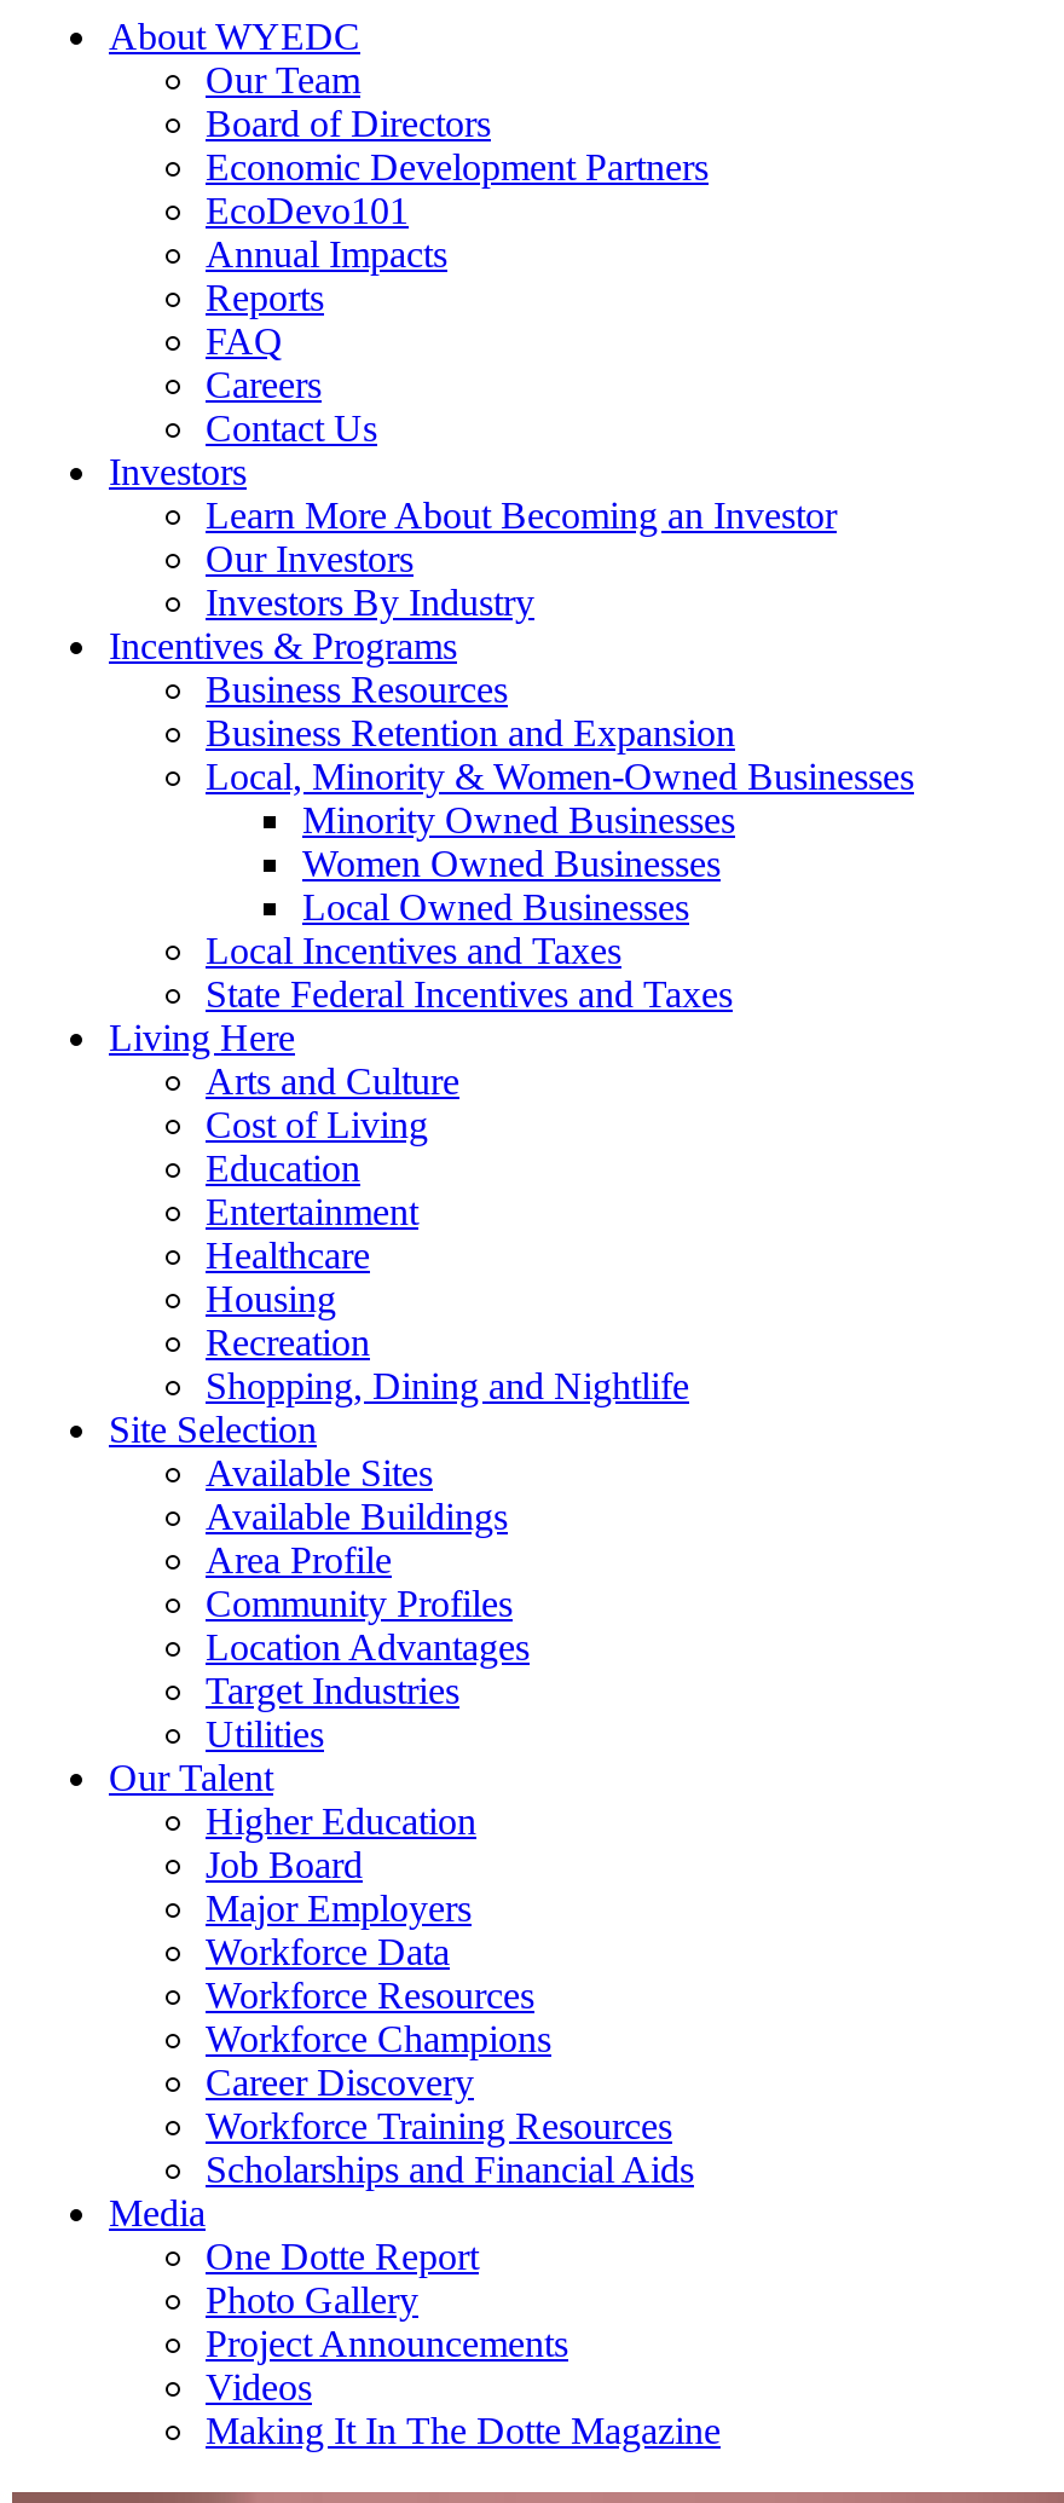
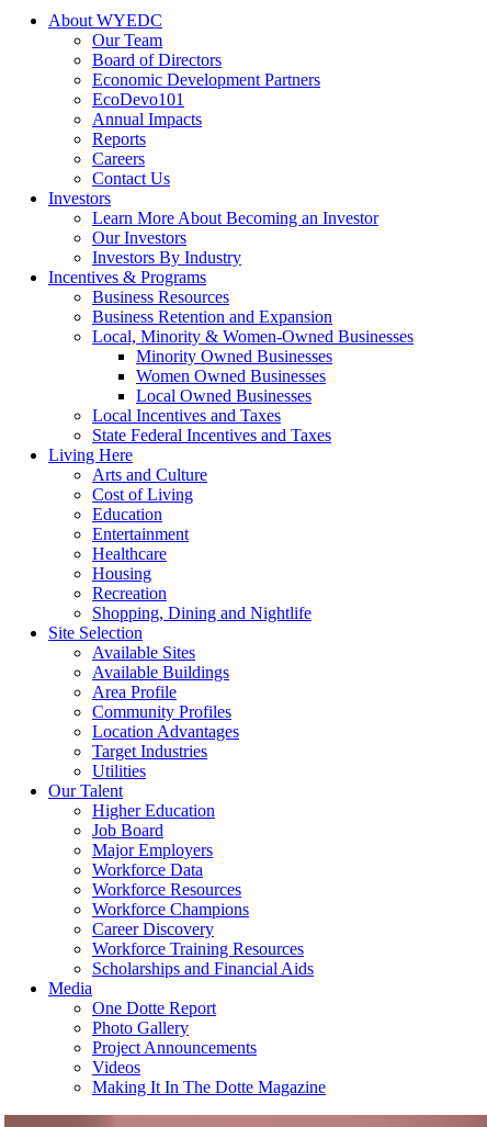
- FAQ
